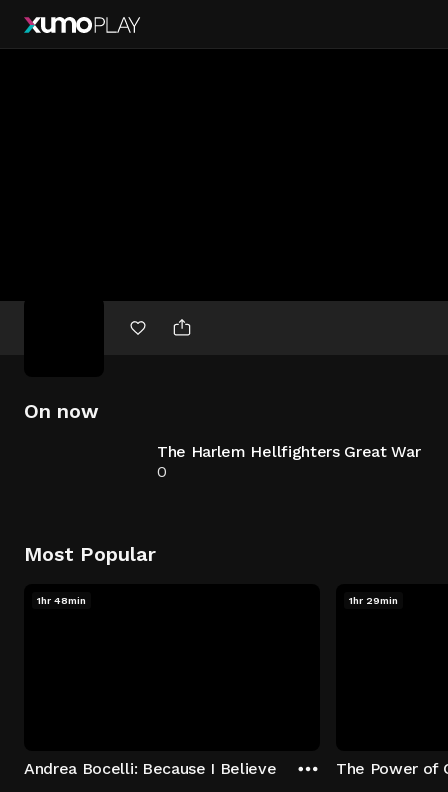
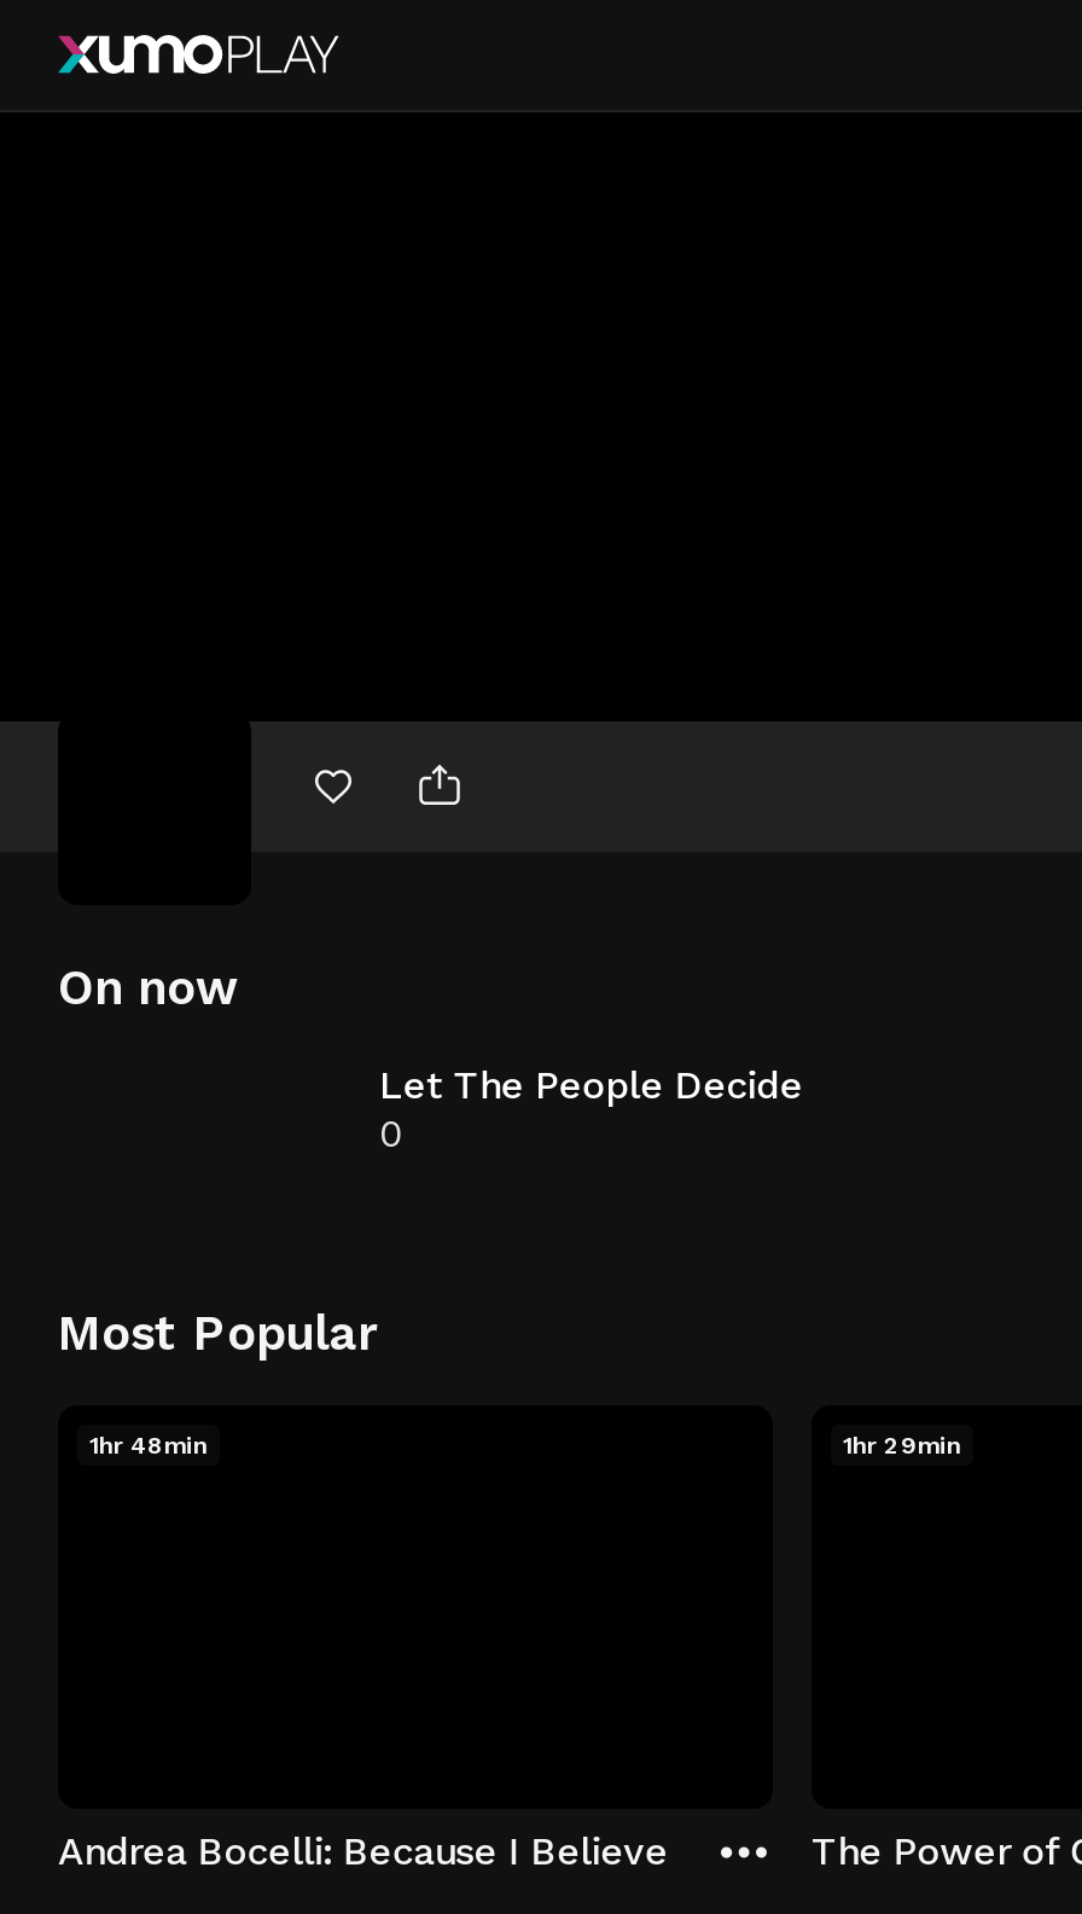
- The Harlem Hellfighters Great War
+ Let The People Decide
